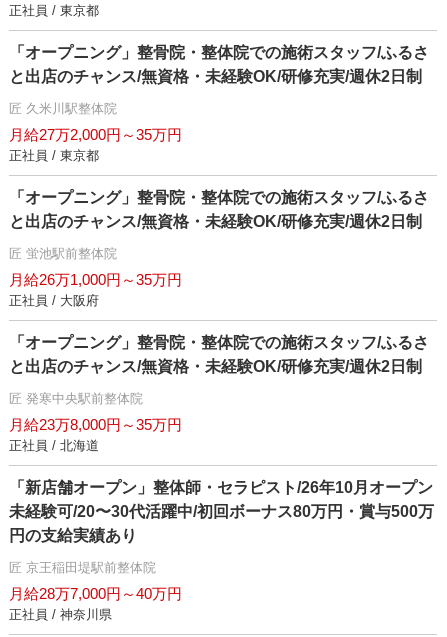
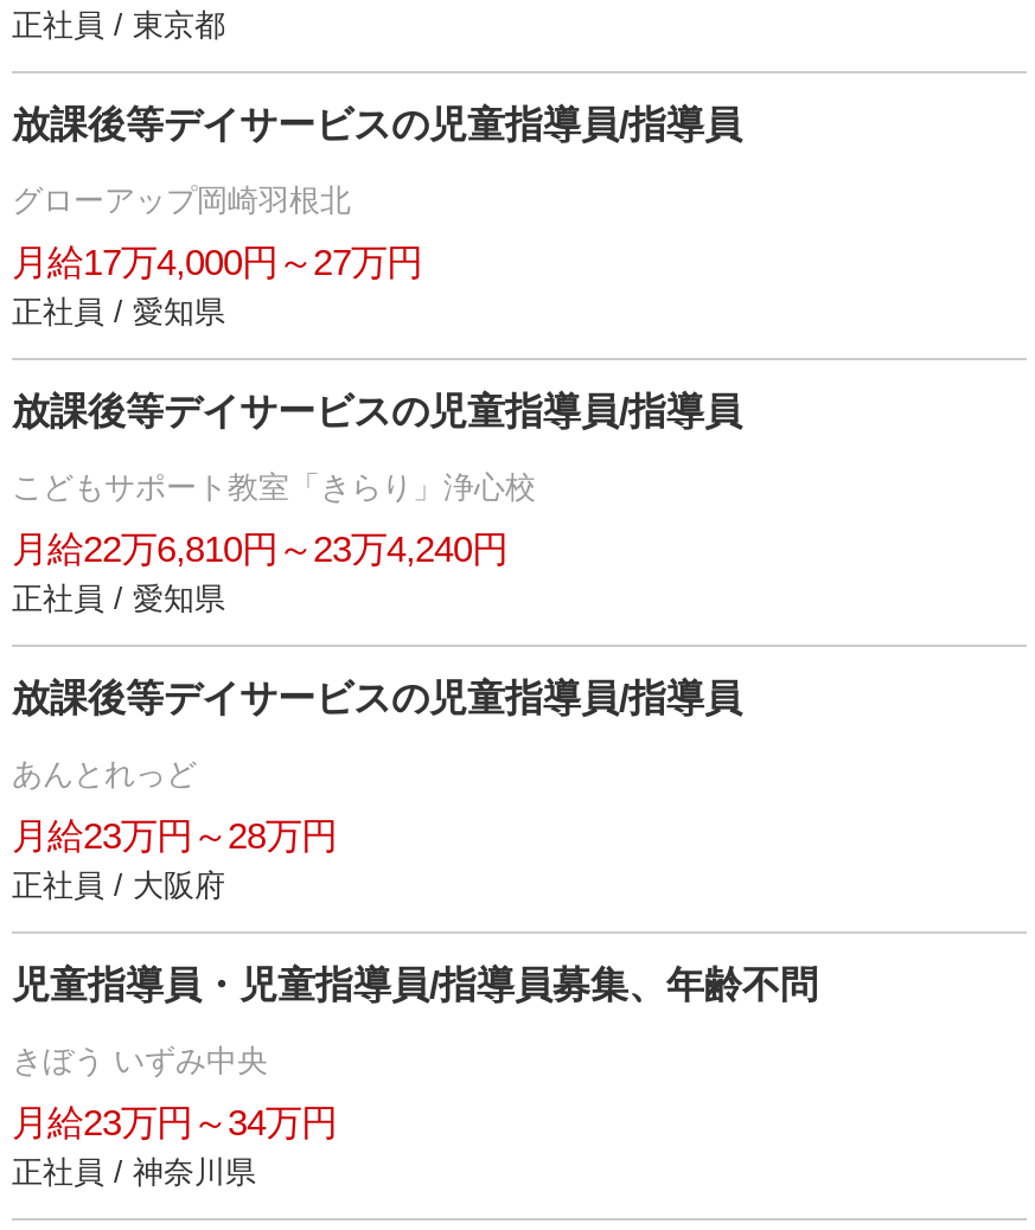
- 「オープニング」整骨院・整体院での施術スタッフ/ふるさ
- と出店のチャンス/無資格・未経験OK/研修充実/週休2日制
- 匠 久米川駅整体院
- 月給27万2,000円～35万円
- 正社員 / 東京都
- 「オープニング」整骨院・整体院での施術スタッフ/ふるさ
- と出店のチャンス/無資格・未経験OK/研修充実/週休2日制
- 匠 蛍池駅前整体院
- 月給26万1,000円～35万円
+ 放課後等デイサービスの児童指導員/指導員
+ グローアップ岡崎羽根北
+ 月給17万4,000円～27万円
+ 正社員 / 愛知県
+ 放課後等デイサービスの児童指導員/指導員
+ こどもサポート教室「きらり」浄心校
+ 月給22万6,810円～23万4,240円
+ 正社員 / 愛知県
+ 放課後等デイサービスの児童指導員/指導員
+ あんとれっど
+ 月給23万円～28万円

moved down: 正社員 / 大阪府

- 「オープニング」整骨院・整体院での施術スタッフ/ふるさ
- と出店のチャンス/無資格・未経験OK/研修充実/週休2日制
- 匠 発寒中央駅前整体院
- 月給23万8,000円～35万円
- 正社員 / 北海道
- 「新店舗オープン」整体師・セラピスト/26年10月オープン
- 未経験可/20〜30代活躍中/初回ボーナス80万円・賞与500万
- 円の支給実績あり
- 匠 京王稲田堤駅前整体院
- 月給28万7,000円～40万円
+ 児童指導員・児童指導員/指導員募集、年齢不問
+ きぼう いずみ中央
+ 月給23万円～34万円
